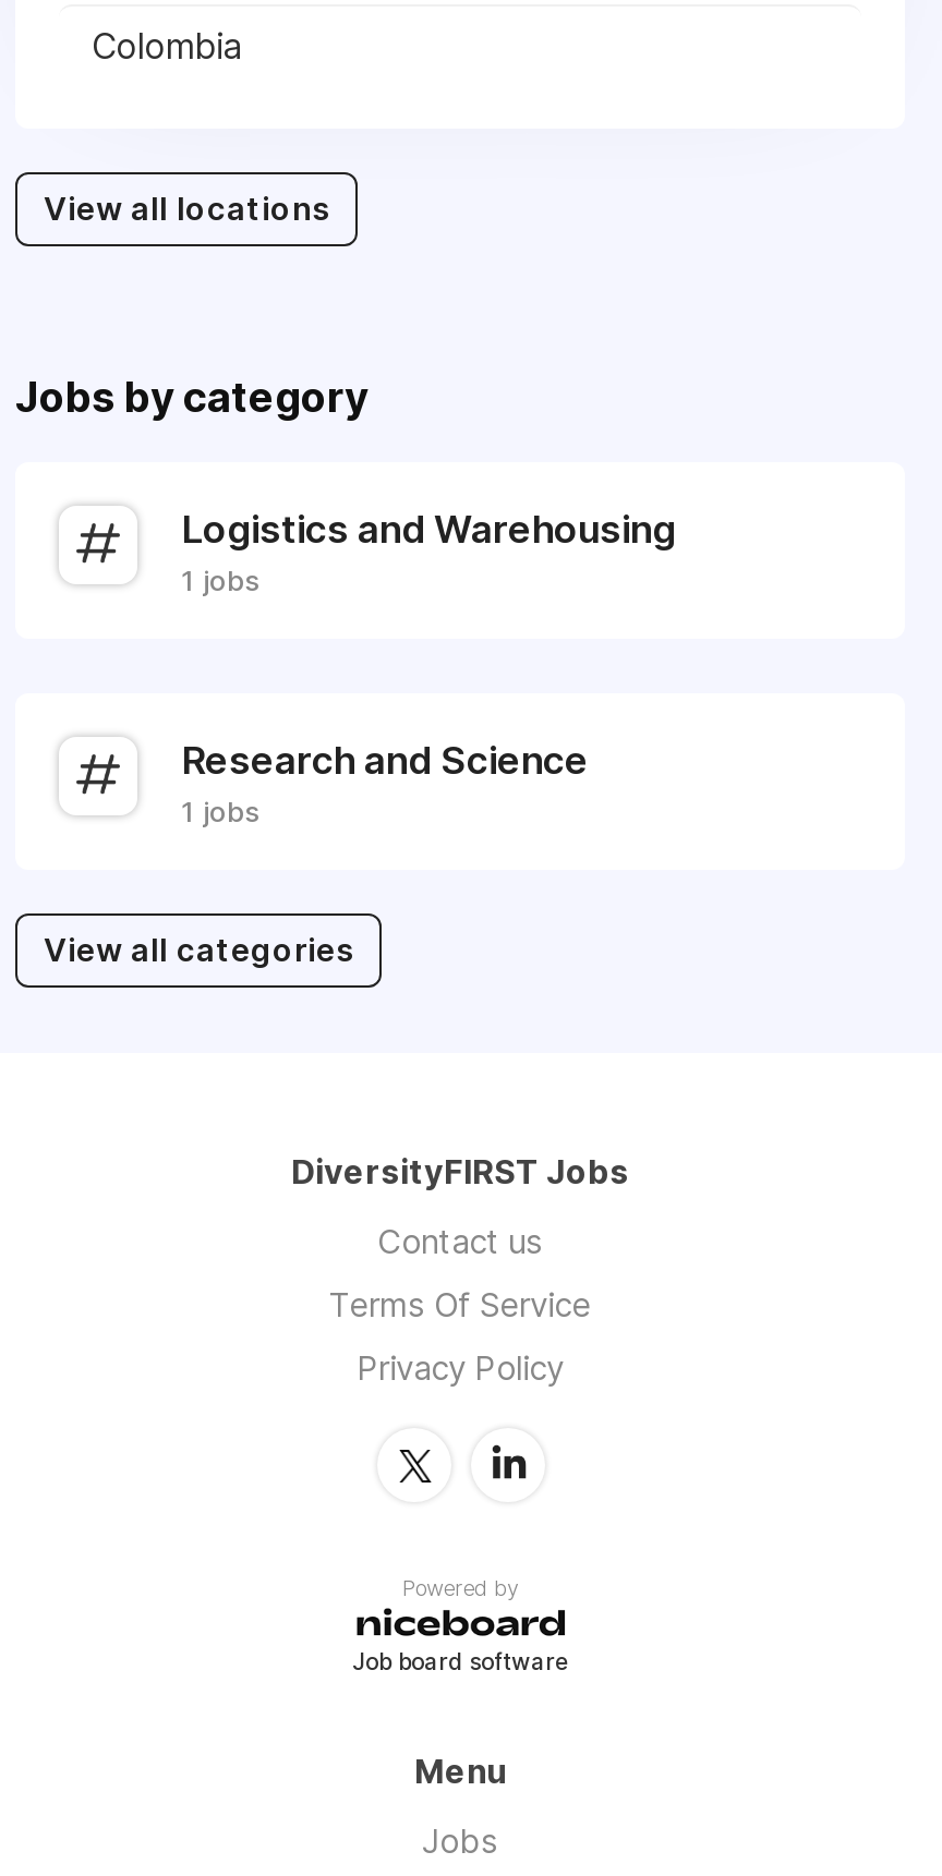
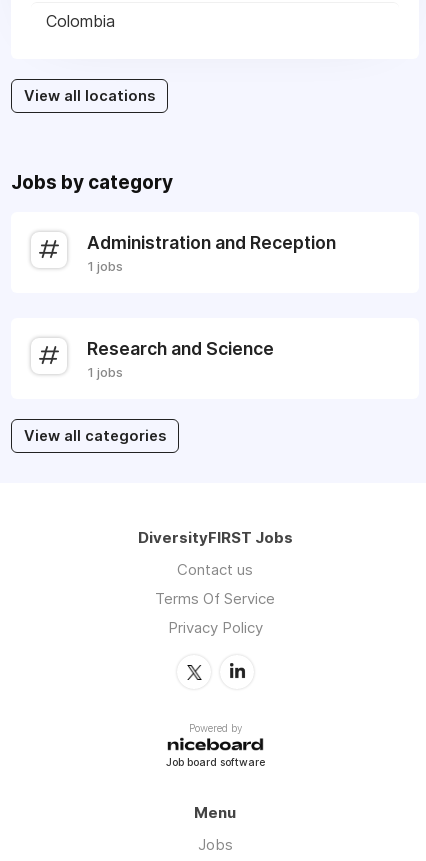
- Logistics and Warehousing
+ Administration and Reception
